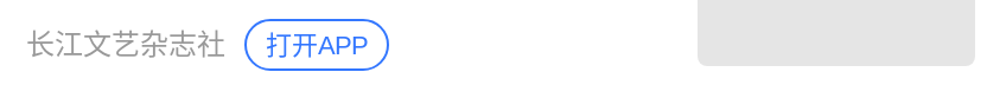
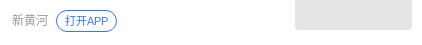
- 长江文艺杂志社
+ 新黄河
